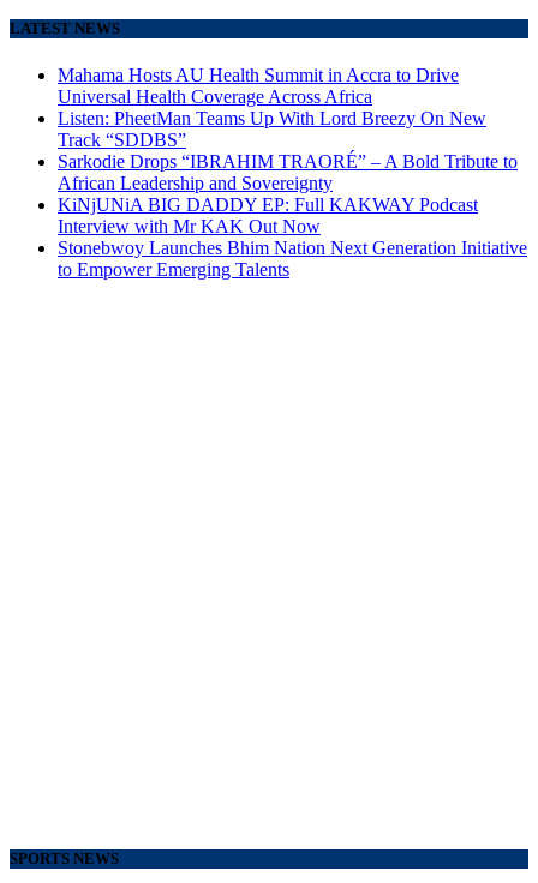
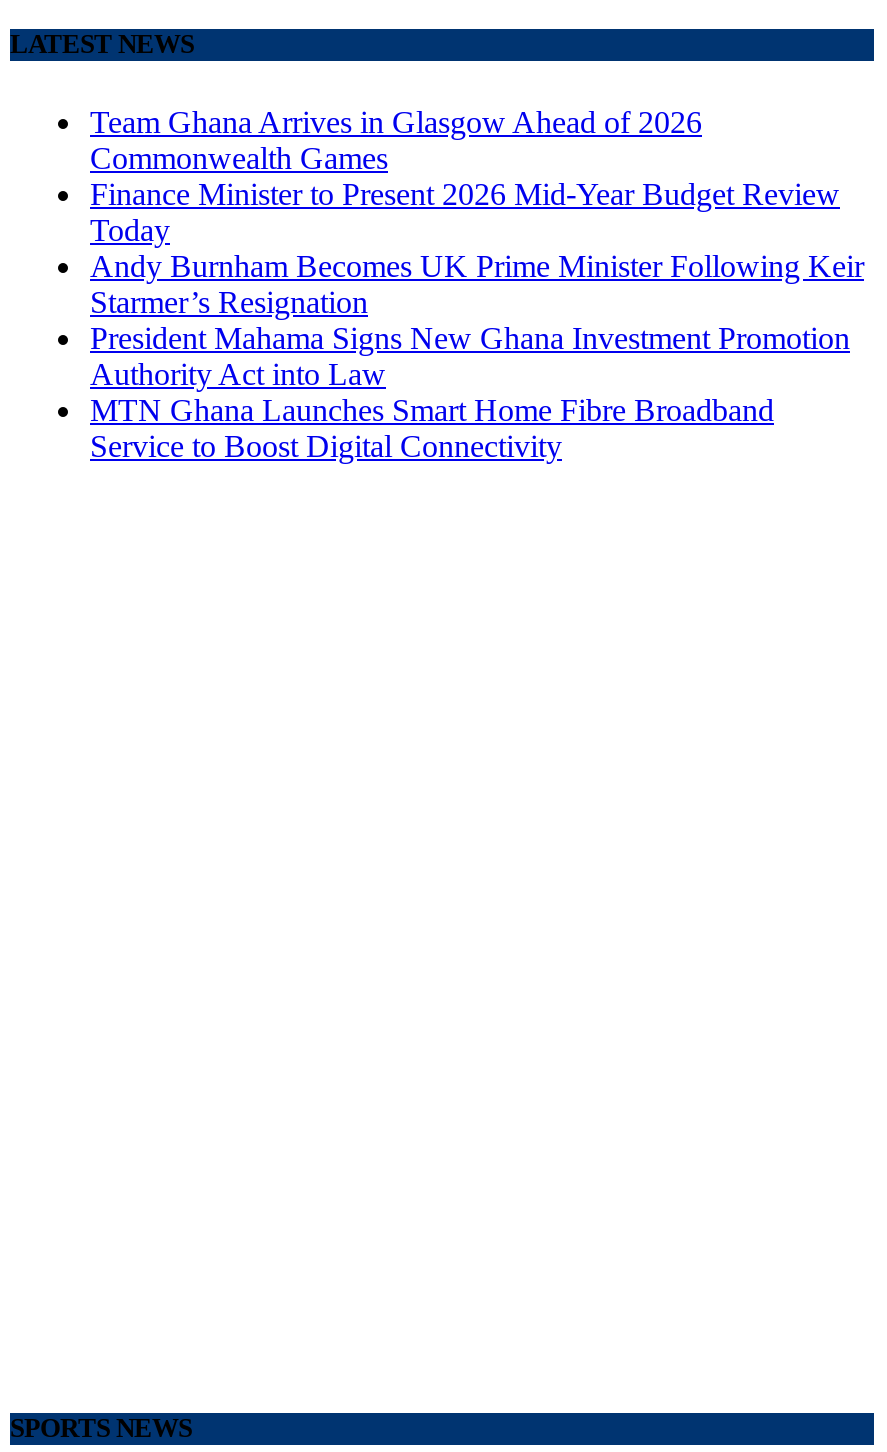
- Mahama Hosts AU Health Summit in Accra to Drive
- Universal Health Coverage Across Africa
- Listen: PheetMan Teams Up With Lord Breezy On New
- Track “SDDBS”
- Sarkodie Drops “IBRAHIM TRAORÉ” – A Bold Tribute to
- African Leadership and Sovereignty
- KiNjUNiA BIG DADDY EP: Full KAKWAY Podcast
- Interview with Mr KAK Out Now
- Stonebwoy Launches Bhim Nation Next Generation Initiative
- to Empower Emerging Talents
+ Team Ghana Arrives in Glasgow Ahead of 2026
+ Commonwealth Games
+ Finance Minister to Present 2026 Mid-Year Budget Review
+ Today
+ Andy Burnham Becomes UK Prime Minister Following Keir
+ Starmer’s Resignation
+ President Mahama Signs New Ghana Investment Promotion
+ Authority Act into Law
+ MTN Ghana Launches Smart Home Fibre Broadband
+ Service to Boost Digital Connectivity
